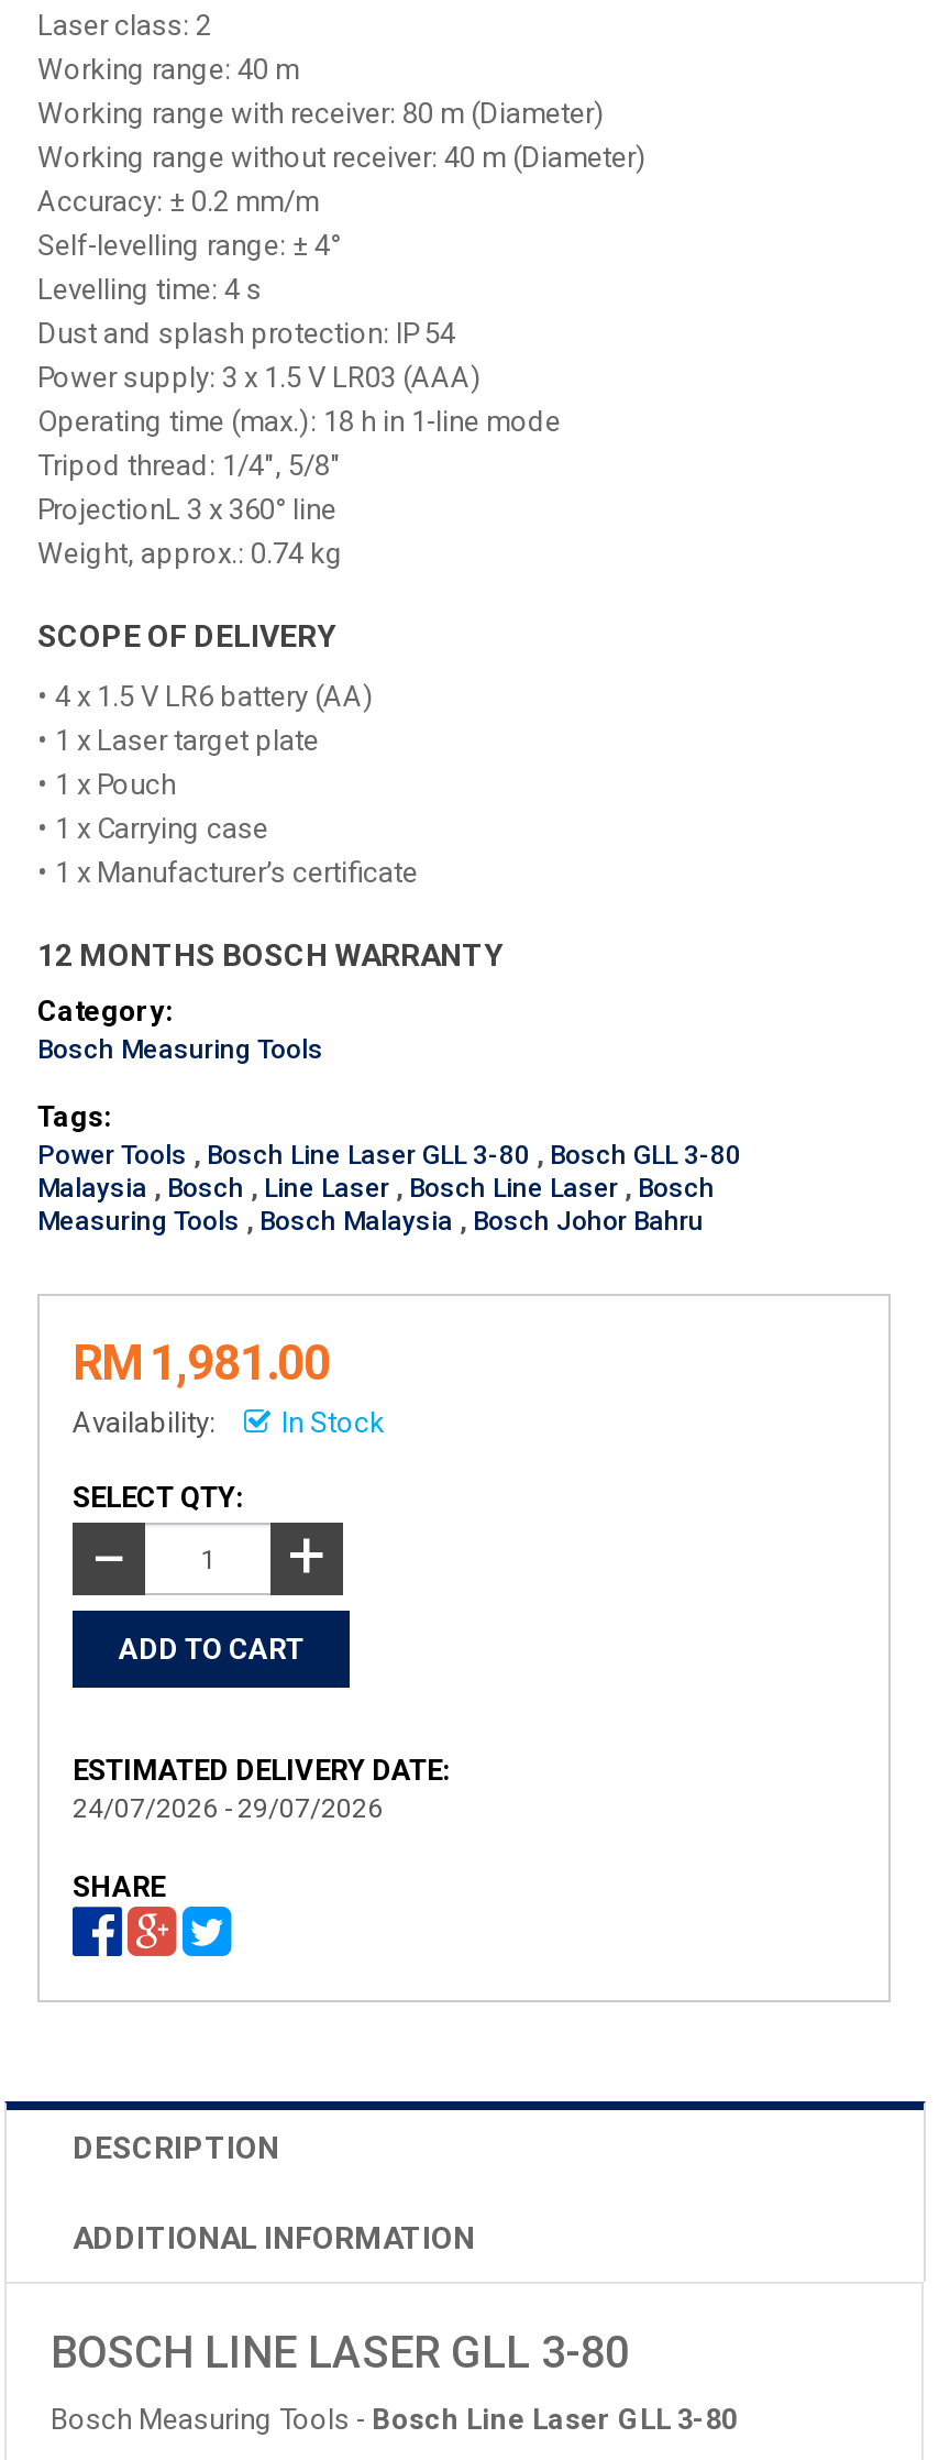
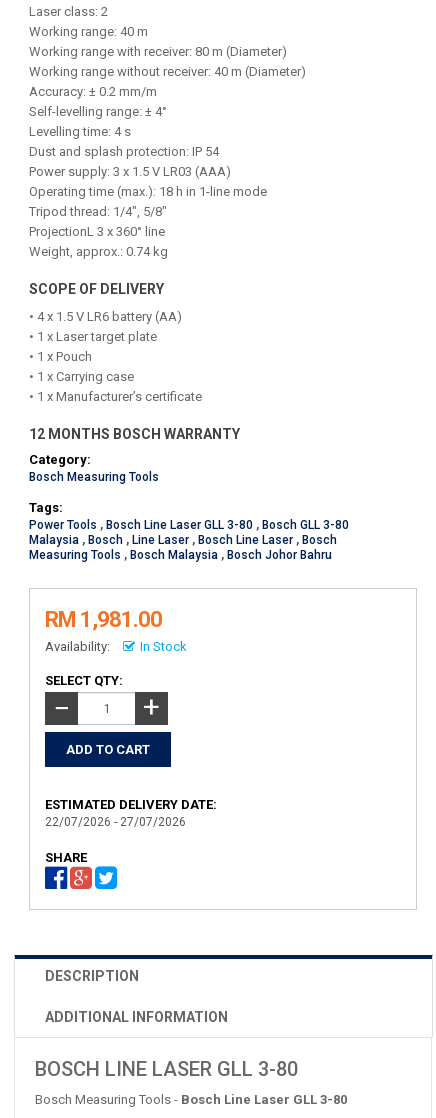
- 24/07/2026 - 29/07/2026
+ 22/07/2026 - 27/07/2026
